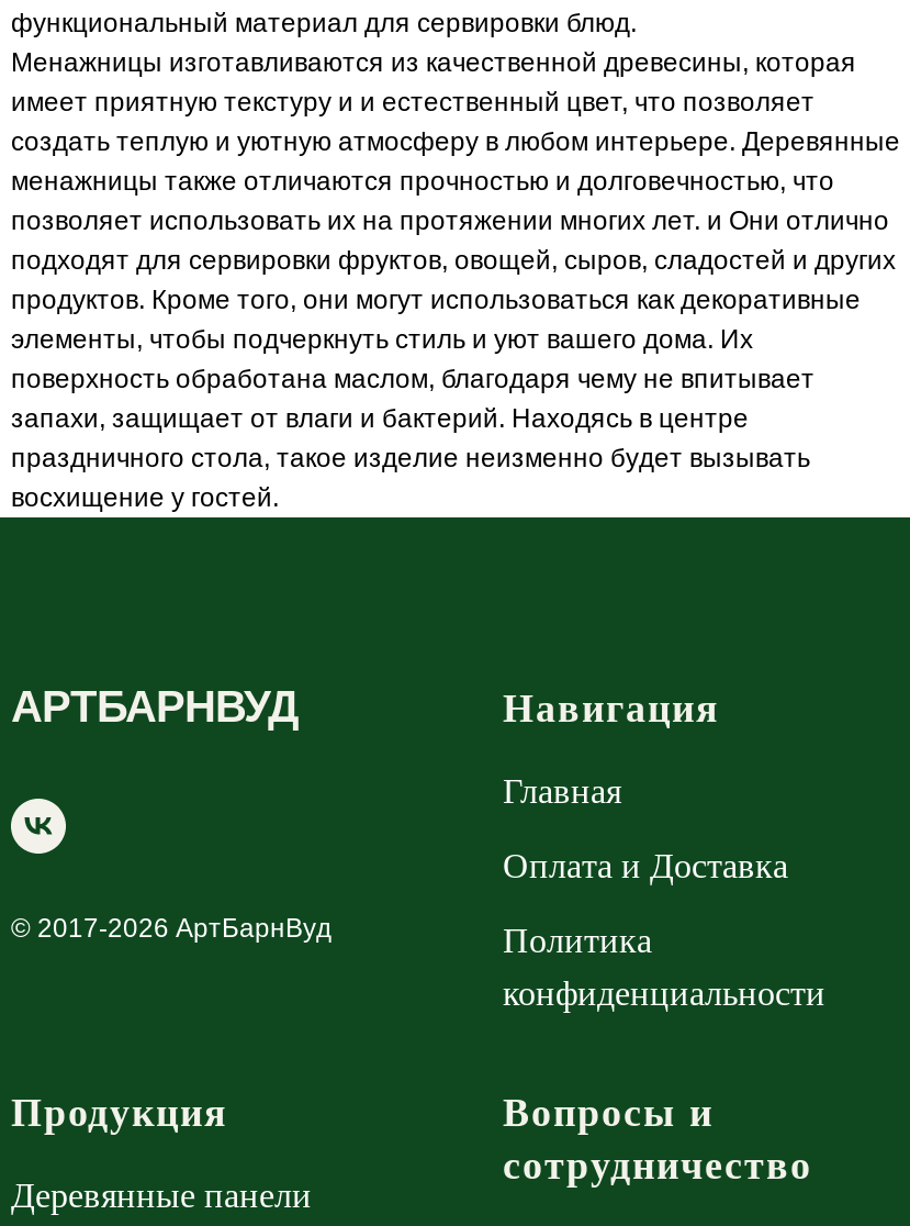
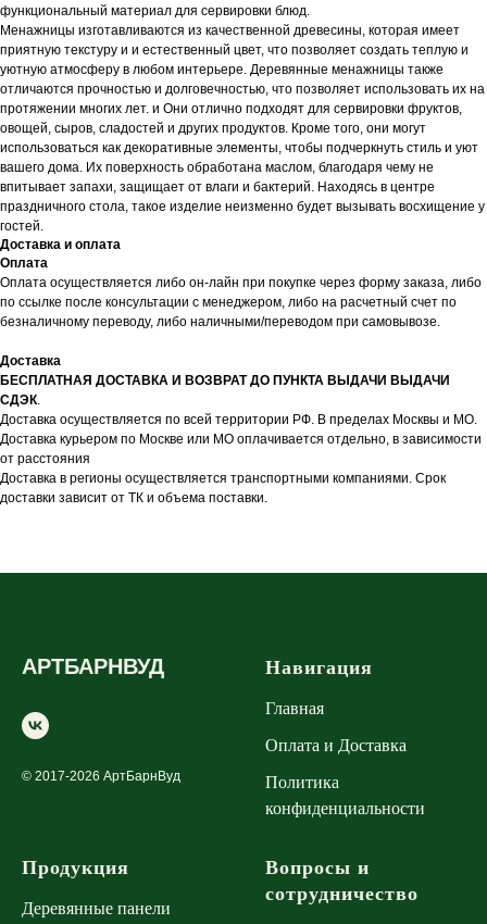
- Менажницы изготавливаются из качественной древесины, которая
- имеет приятную текстуру и и естественный цвет, что позволяет
- создать теплую и уютную атмосферу в любом интерьере. Деревянные
- менажницы также отличаются прочностью и долговечностью, что
- позволяет использовать их на протяжении многих лет. и Они отлично
- подходят для сервировки фруктов, овощей, сыров, сладостей и других
- продуктов. Кроме того, они могут использоваться как декоративные
- элементы, чтобы подчеркнуть стиль и уют вашего дома. Их
- поверхность обработана маслом, благодаря чему не впитывает
- запахи, защищает от влаги и бактерий. Находясь в центре
- праздничного стола, такое изделие неизменно будет вызывать
- восхищение у гостей.
+ Менажницы изготавливаются из качественной древесины, которая имеет
+ приятную текстуру и и естественный цвет, что позволяет создать теплую и
+ уютную атмосферу в любом интерьере. Деревянные менажницы также
+ отличаются прочностью и долговечностью, что позволяет использовать их на
+ протяжении многих лет. и Они отлично подходят для сервировки фруктов,
+ овощей, сыров, сладостей и других продуктов. Кроме того, они могут
+ использоваться как декоративные элементы, чтобы подчеркнуть стиль и уют
+ вашего дома. Их поверхность обработана маслом, благодаря чему не
+ впитывает запахи, защищает от влаги и бактерий. Находясь в центре
+ праздничного стола, такое изделие неизменно будет вызывать восхищение у
+ гостей.
+ Доставка и оплата
+ Оплата
+ Оплата осуществляется либо он-лайн при покупке через форму заказа, либо
+ по ссылке после консультации с менеджером, либо на расчетный счет по
+ безналичному переводу, либо наличными/переводом при самовывозе.
+ Доставка
+ БЕСПЛАТНАЯ ДОСТАВКА И ВОЗВРАТ ДО ПУНКТА ВЫДАЧИ ВЫДАЧИ
+ СДЭК.
+ Доставка осуществляется по всей территории РФ. В пределах Москвы и МО.
+ Доставка курьером по Москве или МО оплачивается отдельно, в зависимости
+ от расстояния
+ Доставка в регионы осуществляется транспортными компаниями. Срок
+ доставки зависит от ТК и объема поставки.
